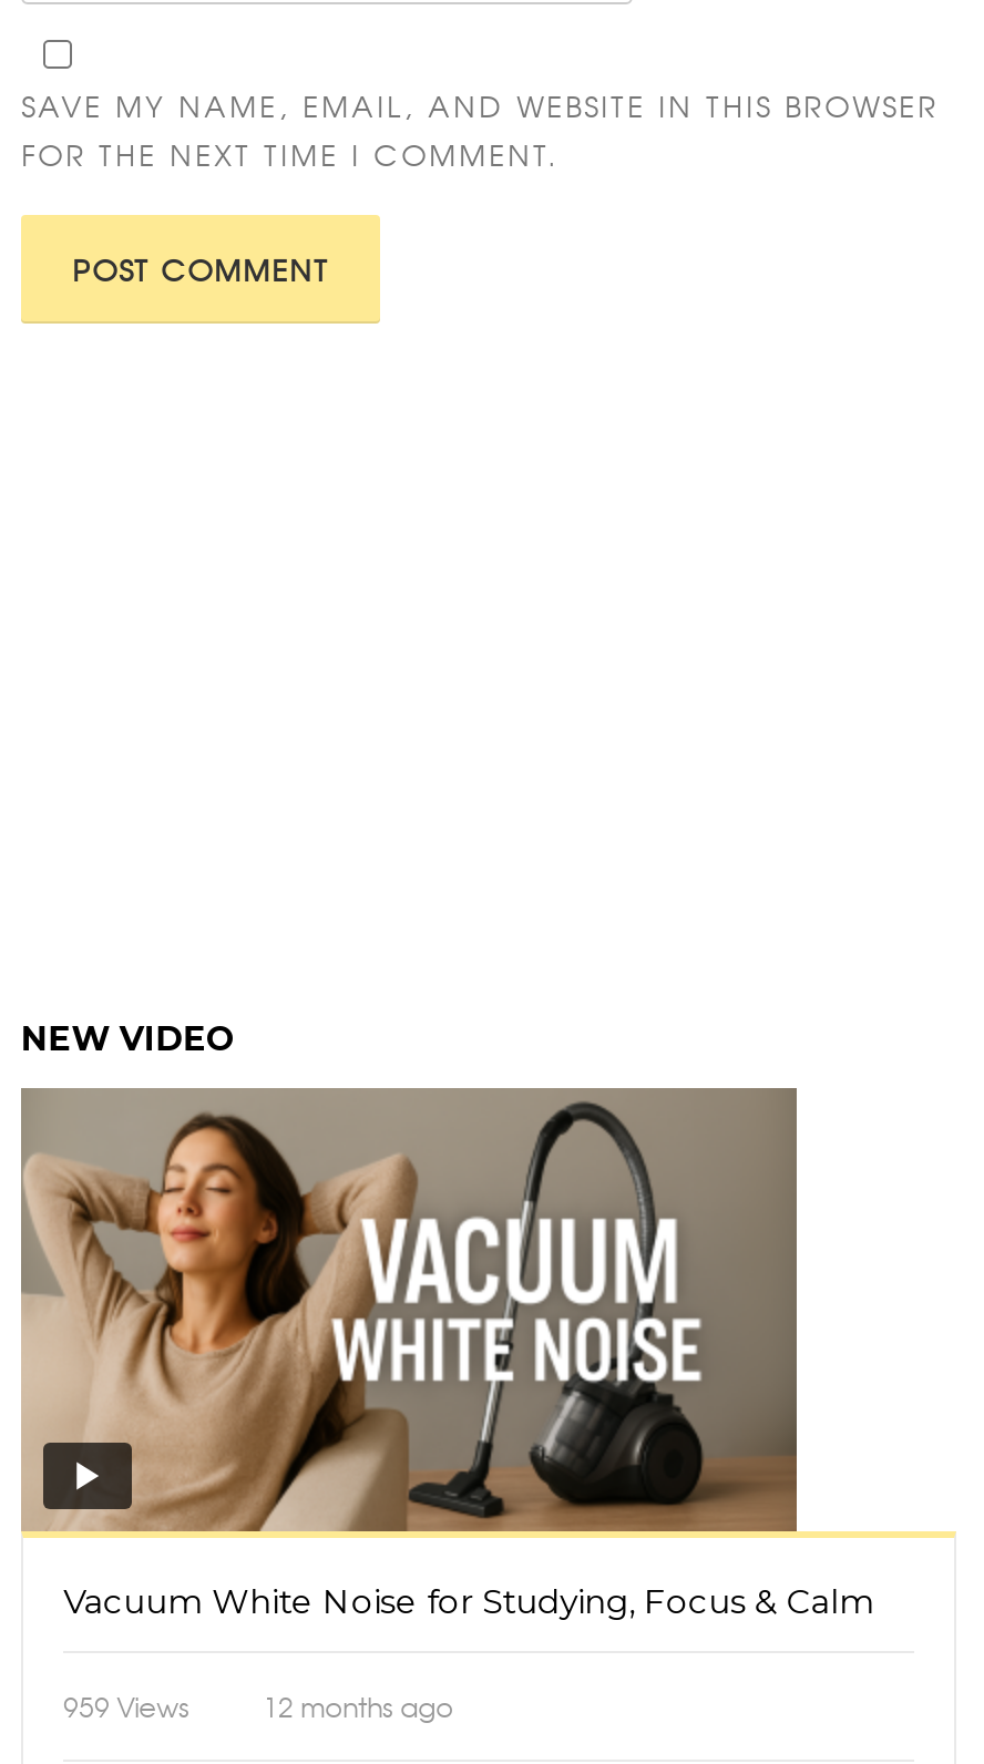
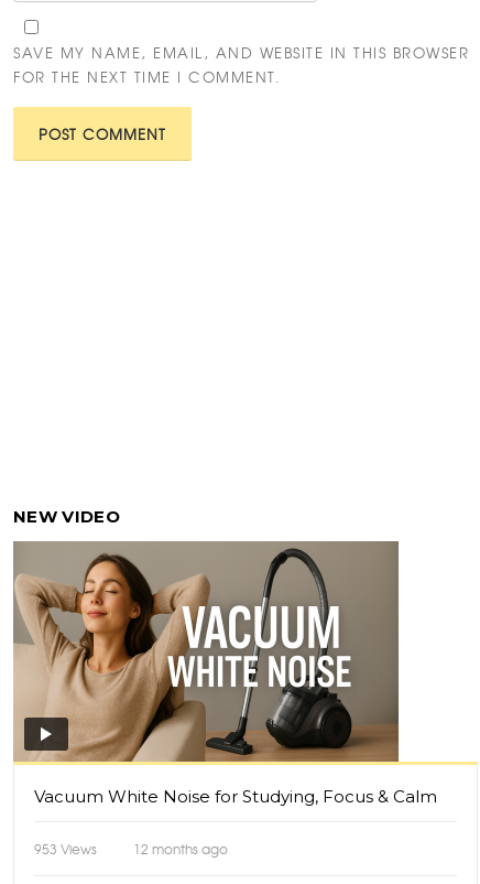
- 959 Views 12 months ago
+ 953 Views 12 months ago
